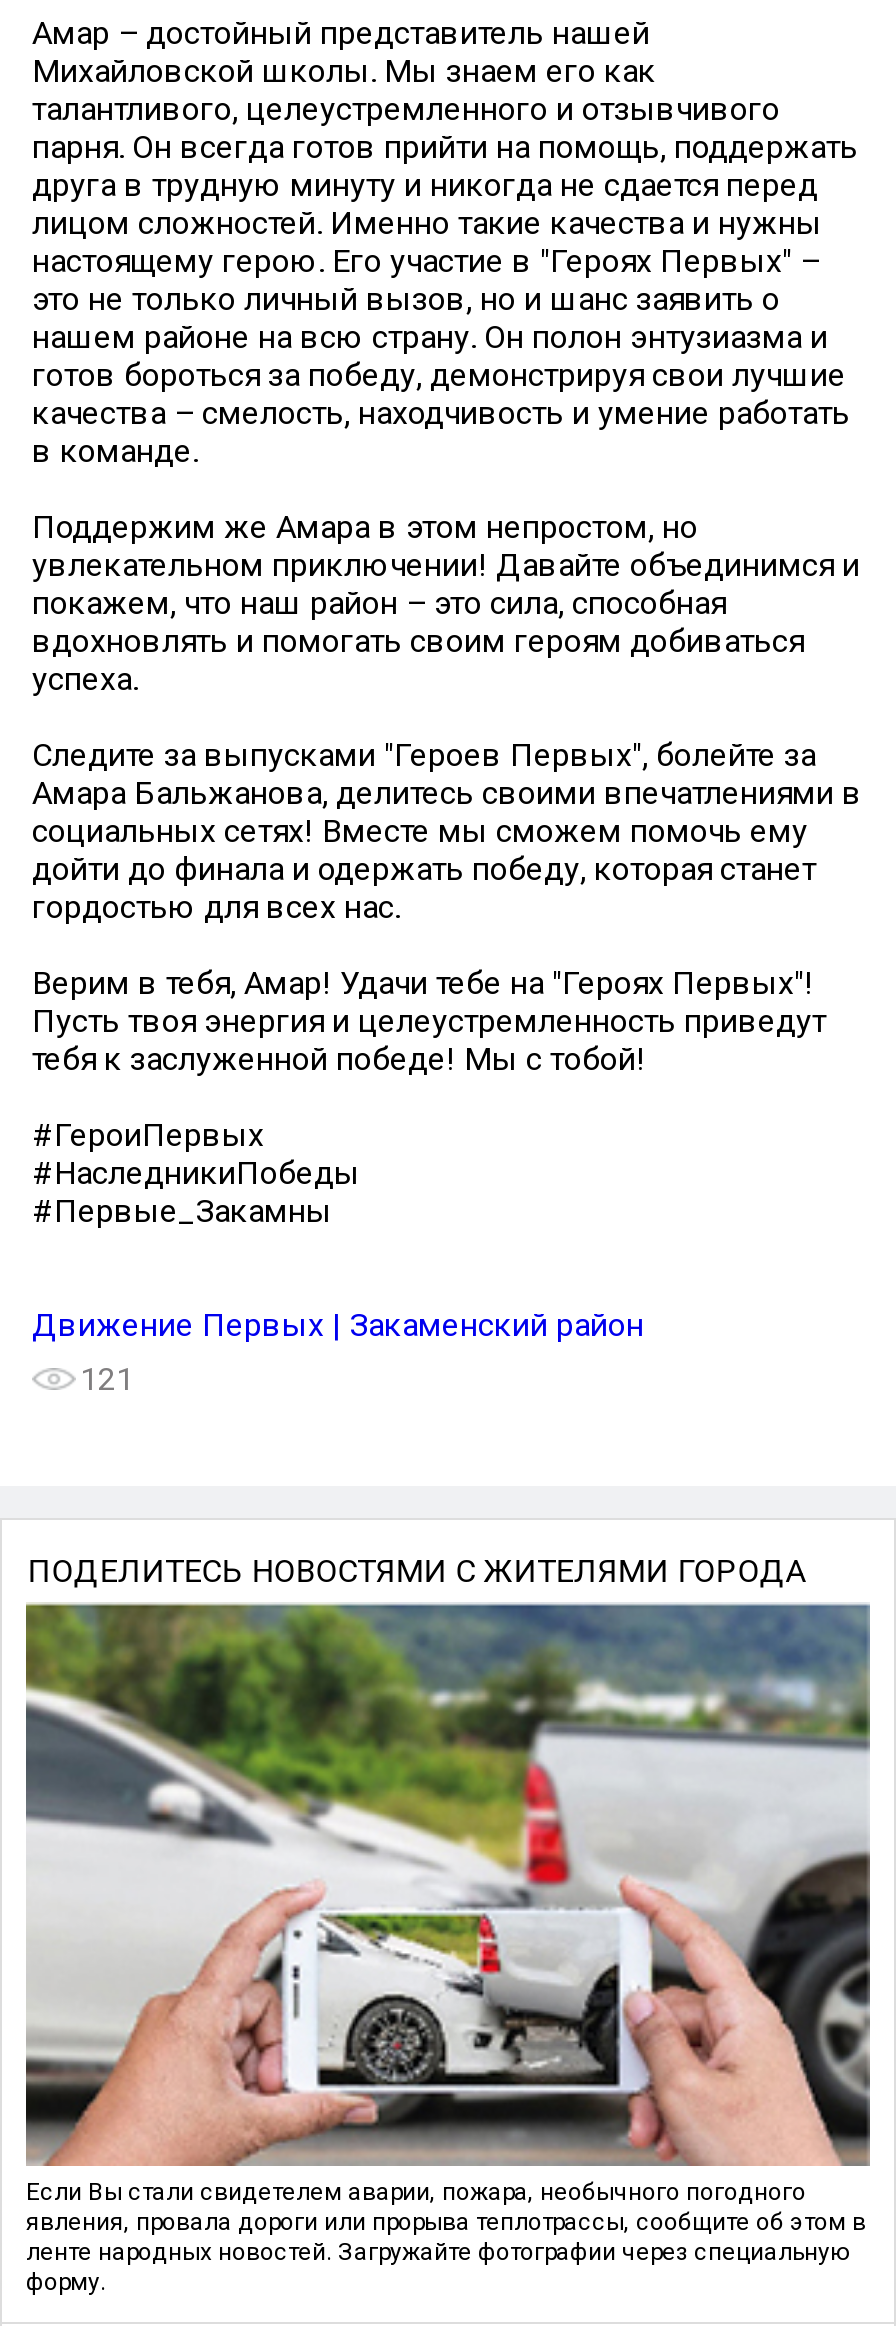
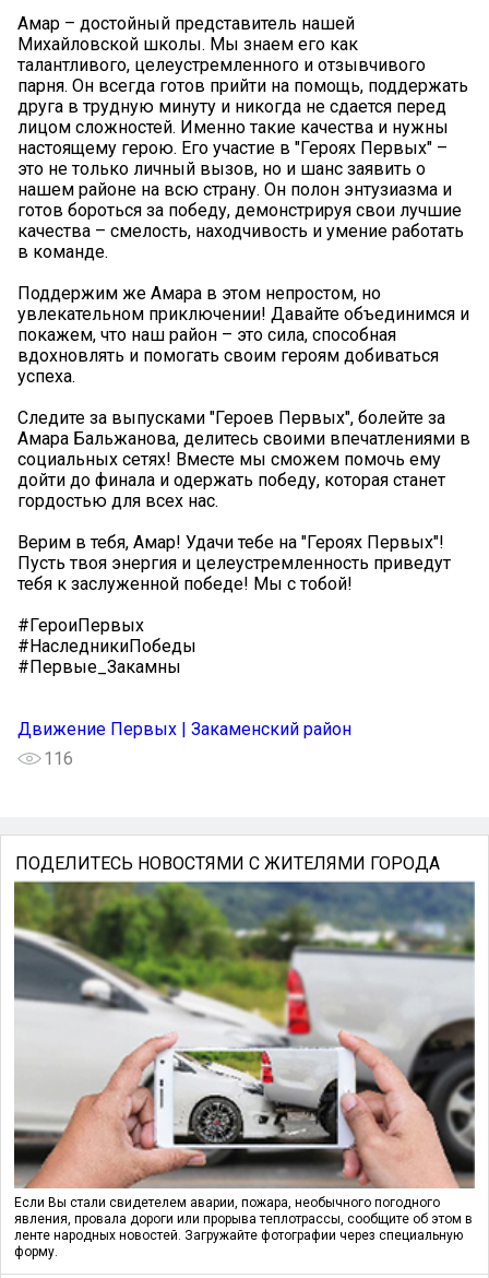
- 121
+ 116
